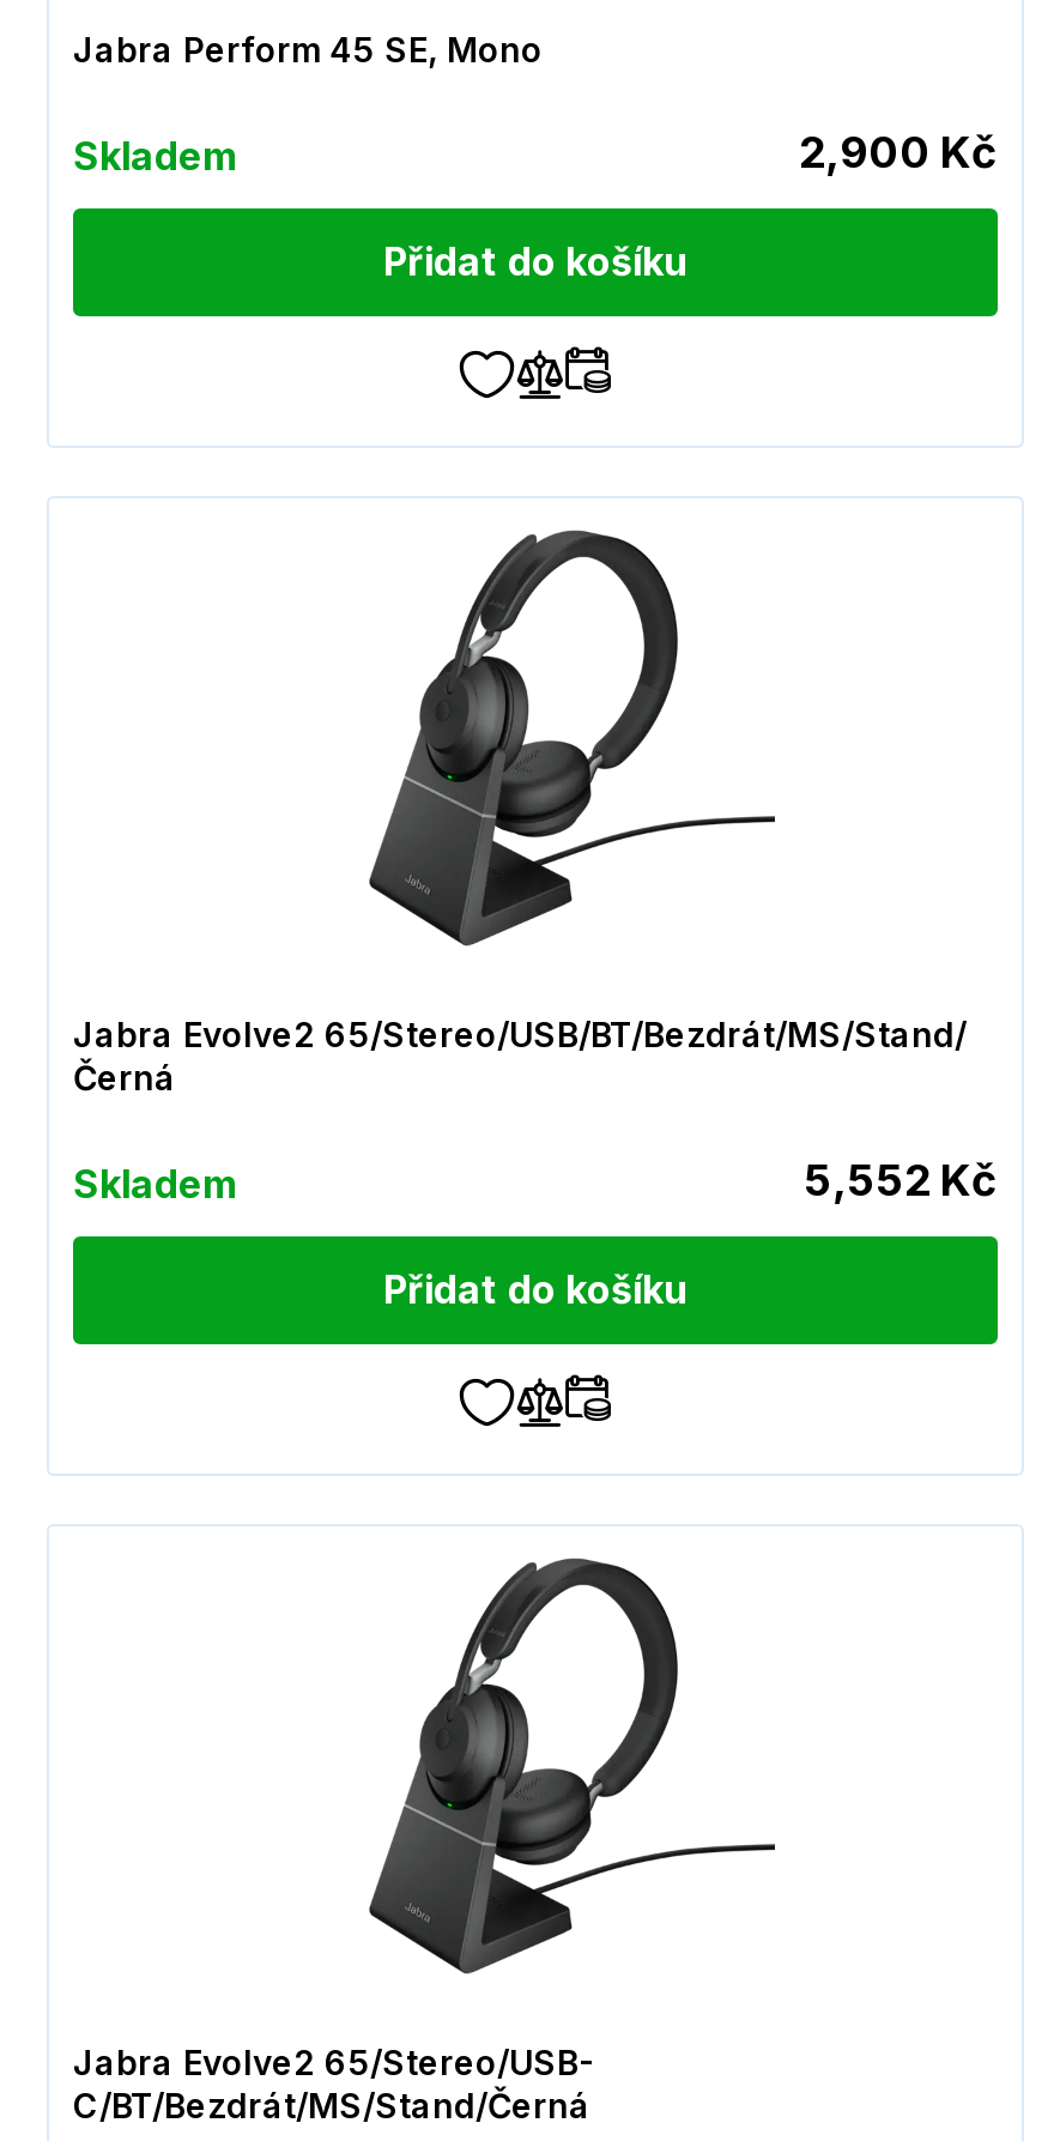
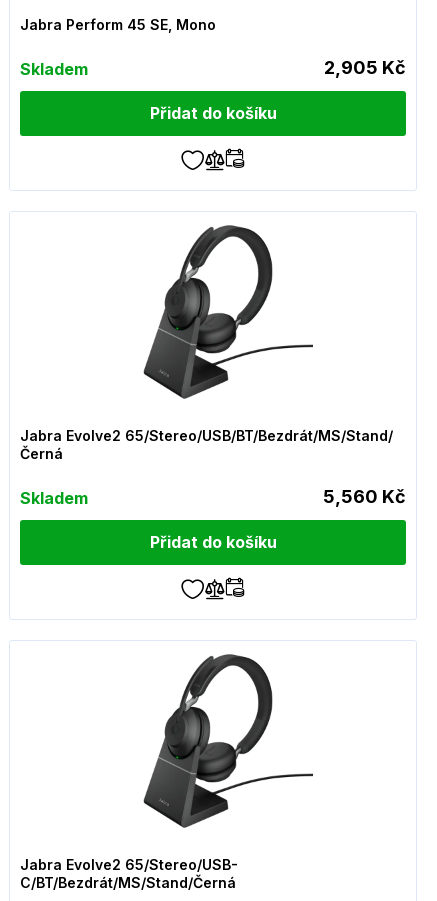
- 2,900 Kč
+ 2,905 Kč

- 5,552 Kč
+ 5,560 Kč
